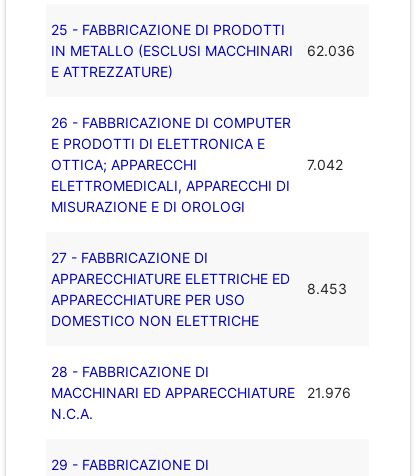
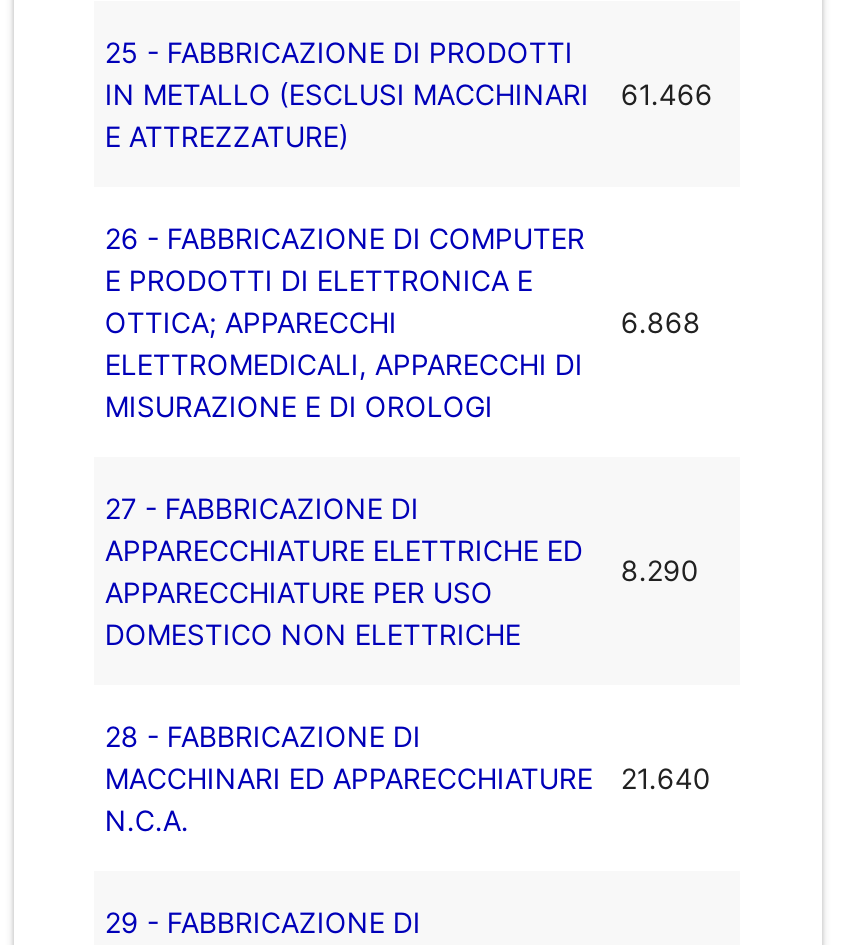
- IN METALLO (ESCLUSI MACCHINARI 62.036
+ IN METALLO (ESCLUSI MACCHINARI 61.466

- 7.042
+ 6.868

- 8.453
+ 8.290

- MACCHINARI ED APPARECCHIATURE 21.976
+ MACCHINARI ED APPARECCHIATURE 21.640
